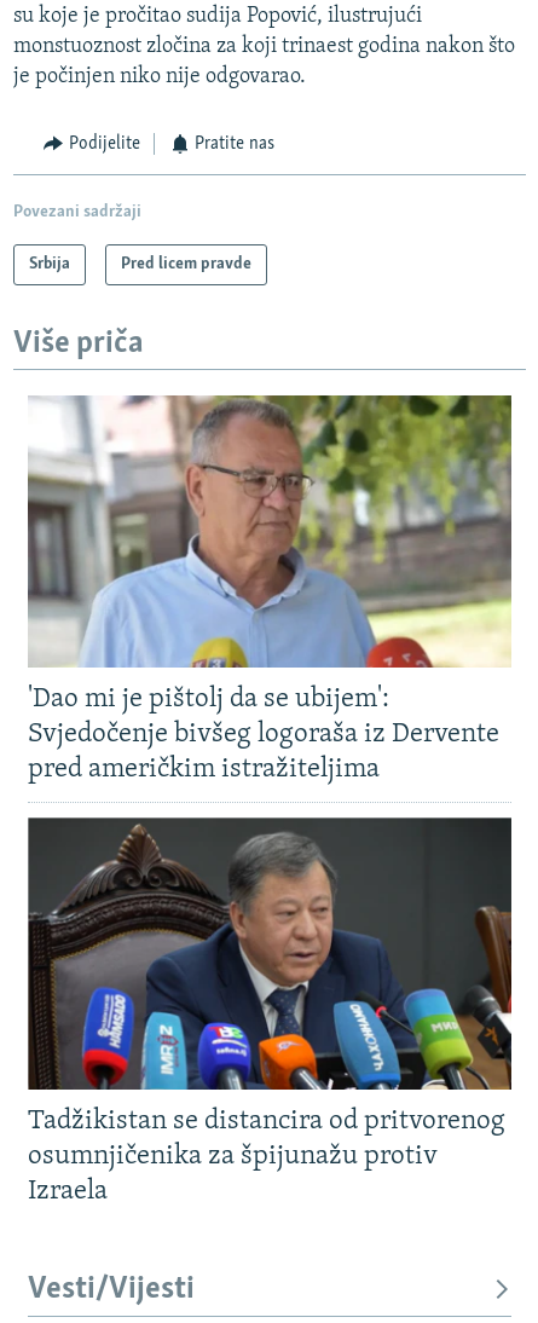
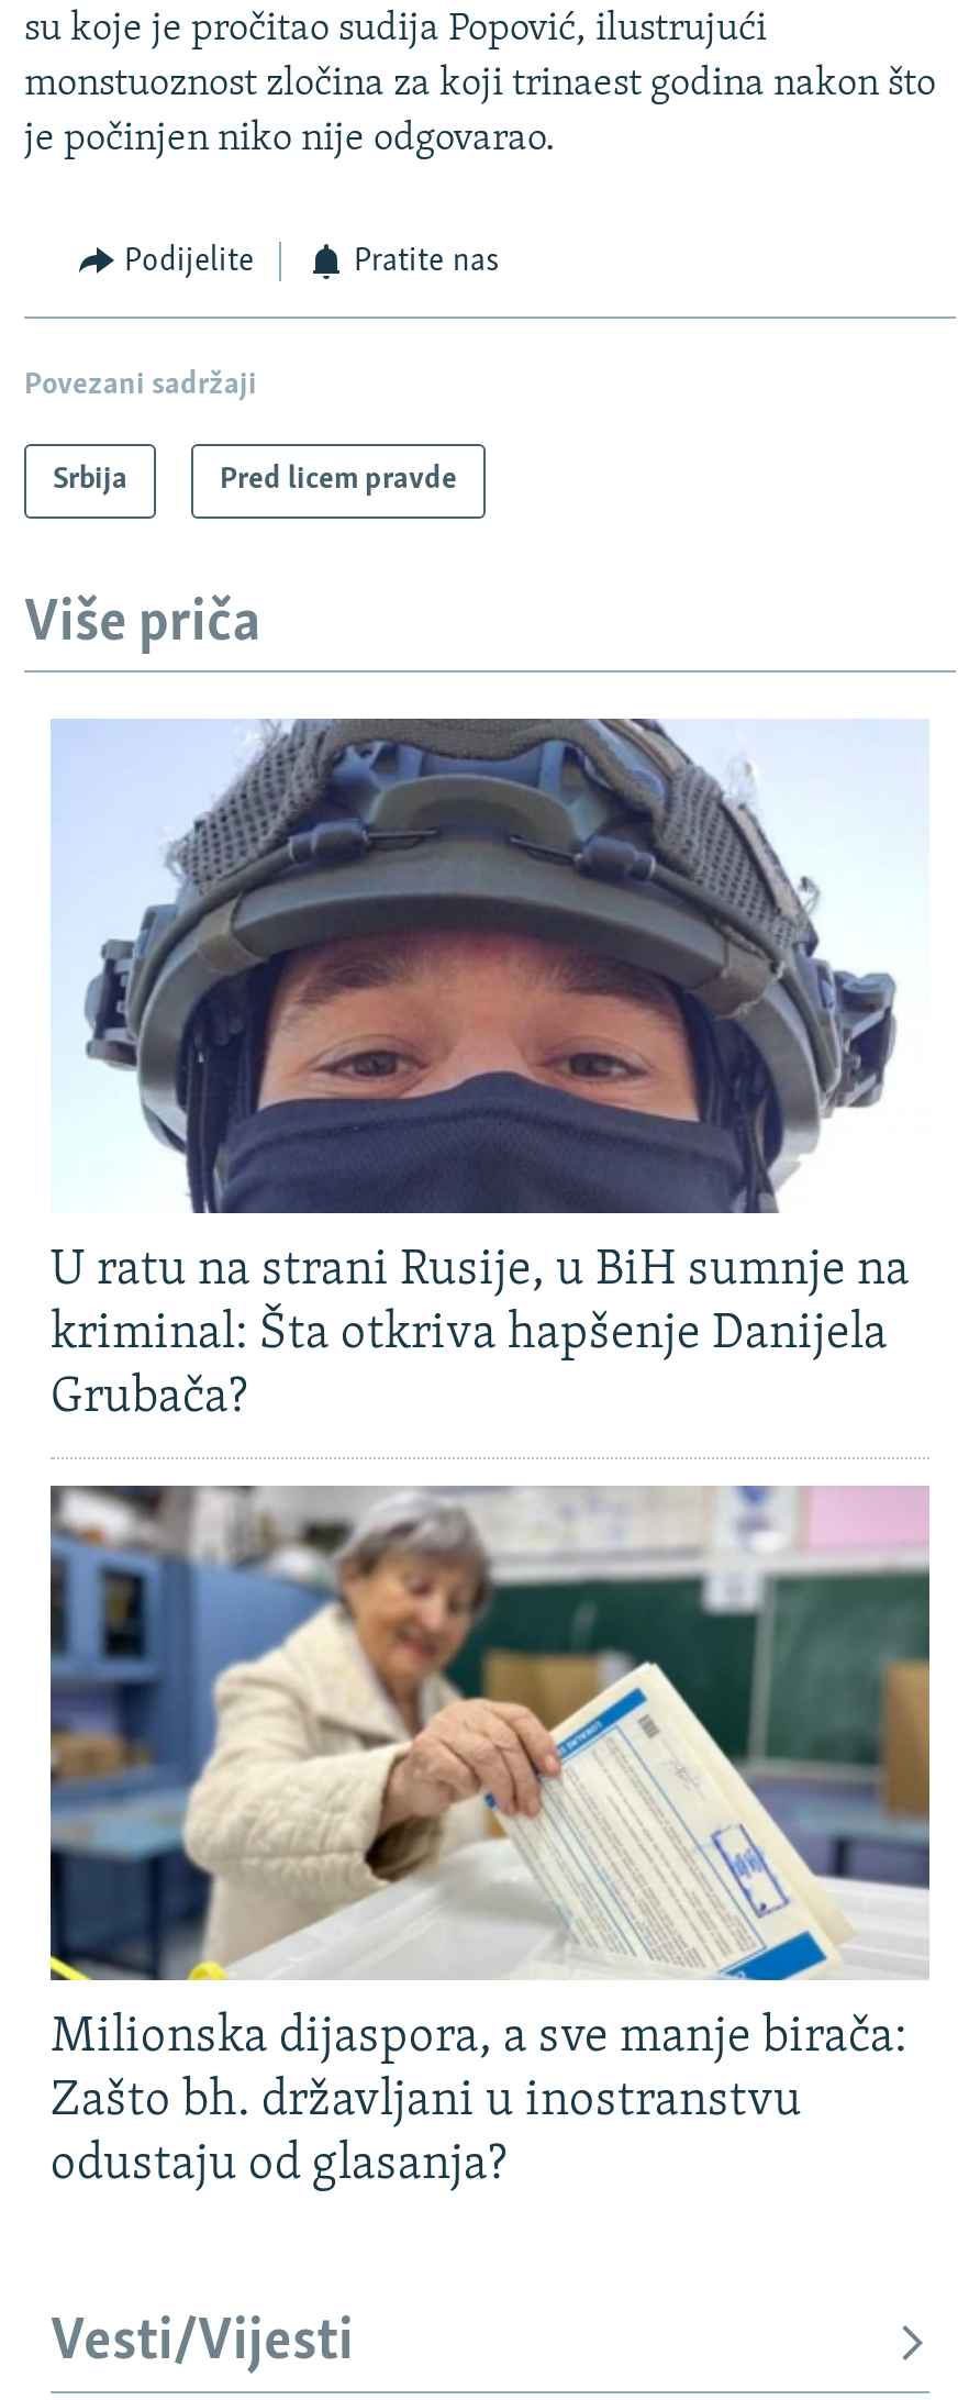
- [image]
- 'Dao mi je pištolj da se ubijem':
- Svjedočenje bivšeg logoraša iz Dervente
- pred američkim istražiteljima
+ [image]
+ U ratu na strani Rusije, u BiH sumnje na
+ kriminal: Šta otkriva hapšenje Danijela
+ Grubača?

- [image]
- Tadžikistan se distancira od pritvorenog
- osumnjičenika za špijunažu protiv
- Izraela
+ [image]
+ Milionska dijaspora, a sve manje birača:
+ Zašto bh. državljani u inostranstvu
+ odustaju od glasanja?
